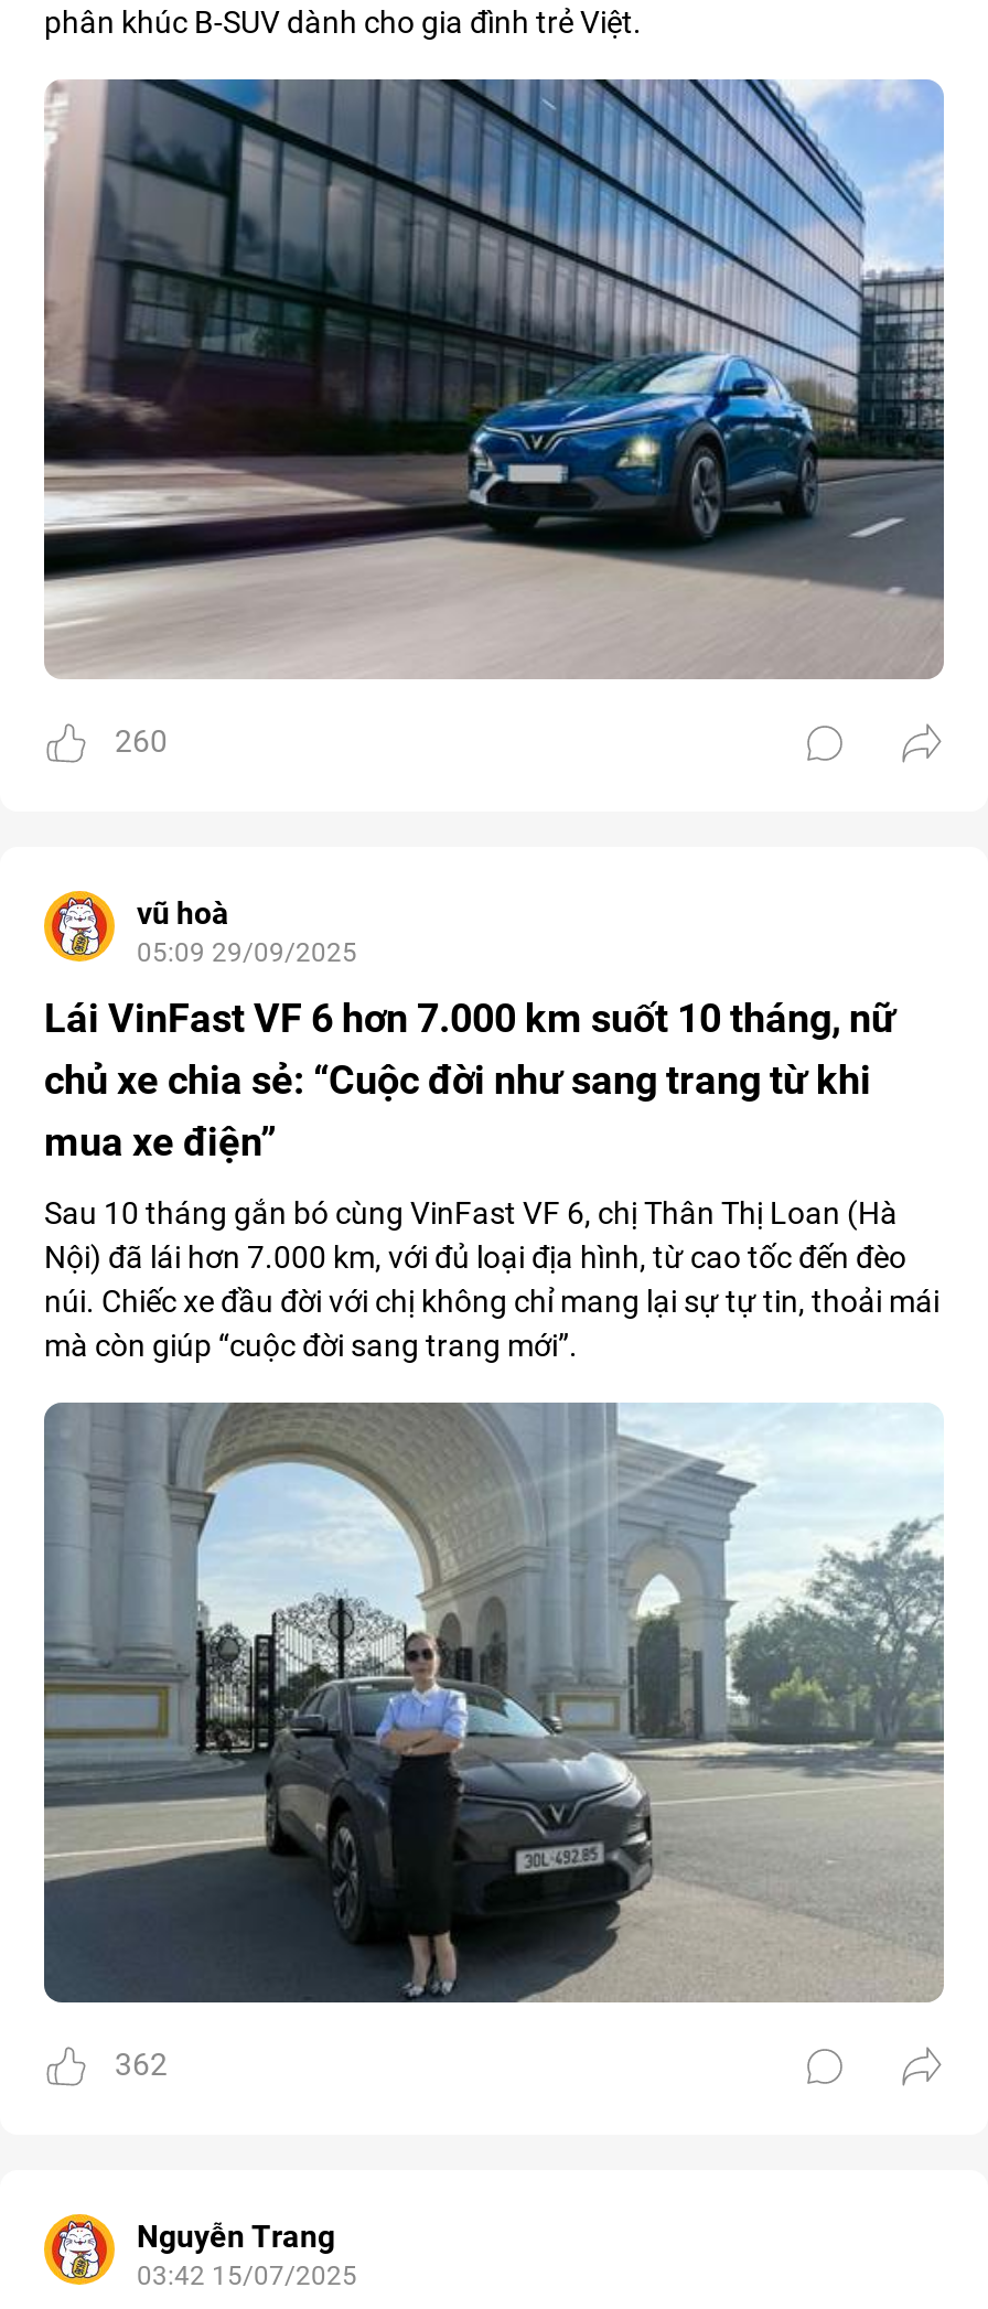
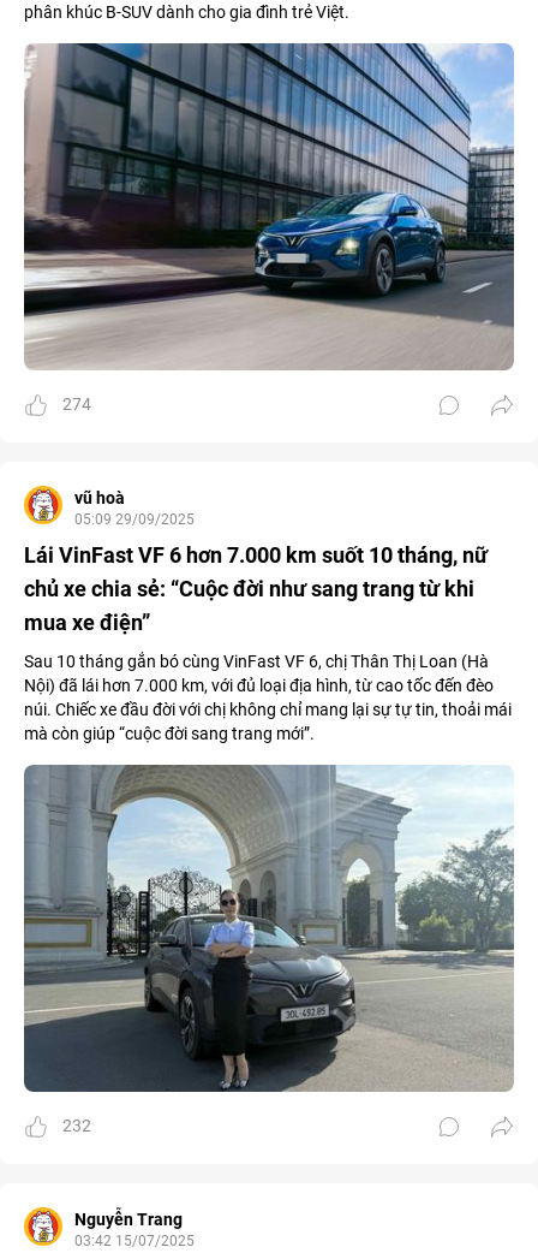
- 260
+ 274

- 362
+ 232
